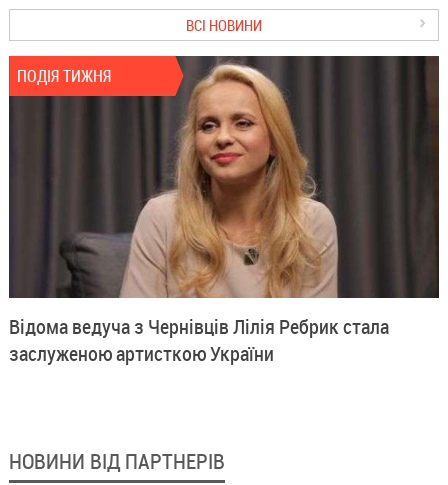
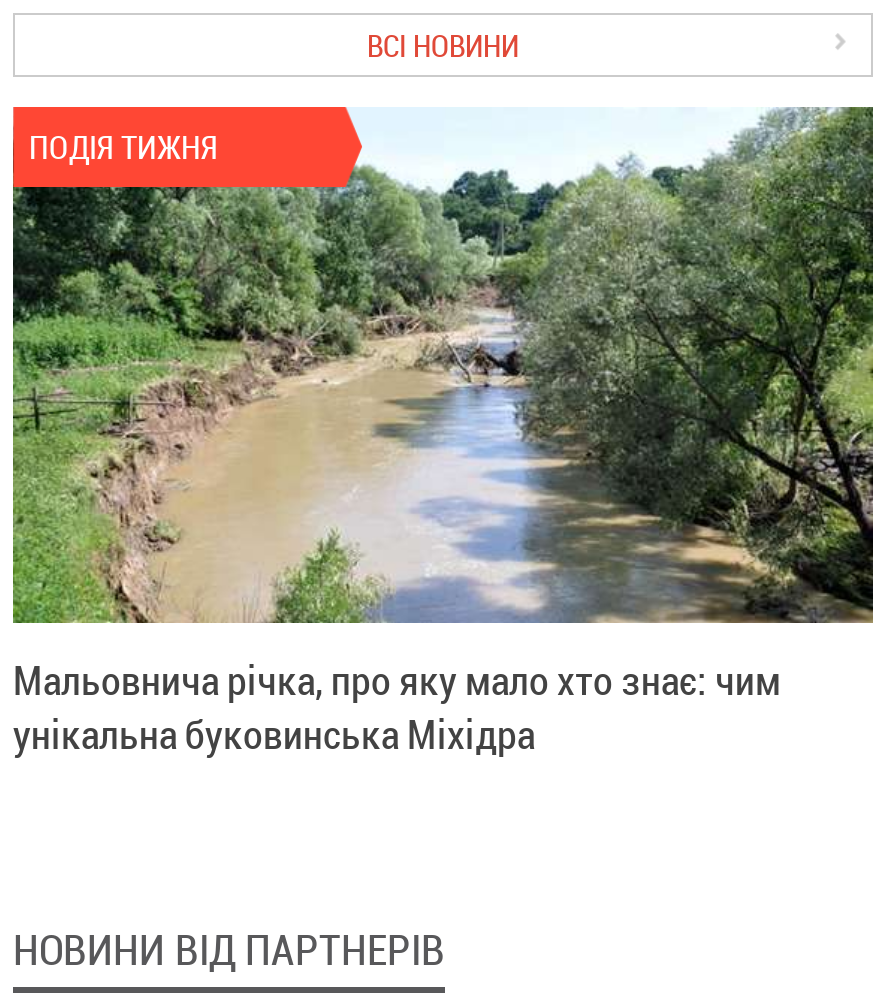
- [image]
- Відома ведуча з Чернівців Лілія Ребрик стала
- заслуженою артисткою України
+ [image]
+ Мальовнича річка, про яку мало хто знає: чим
+ унікальна буковинська Міхідра
